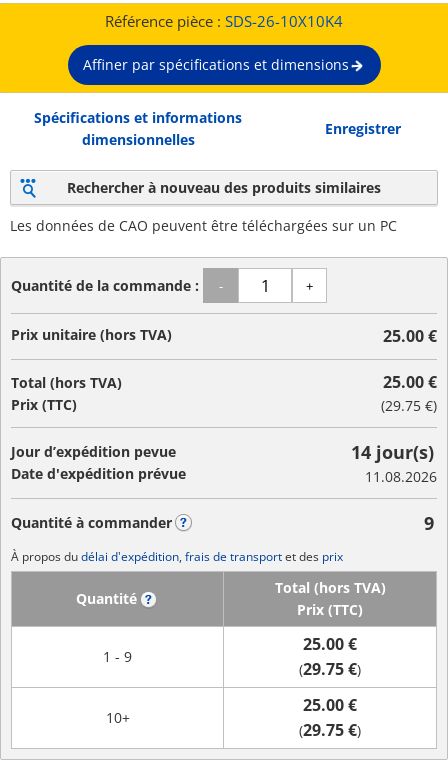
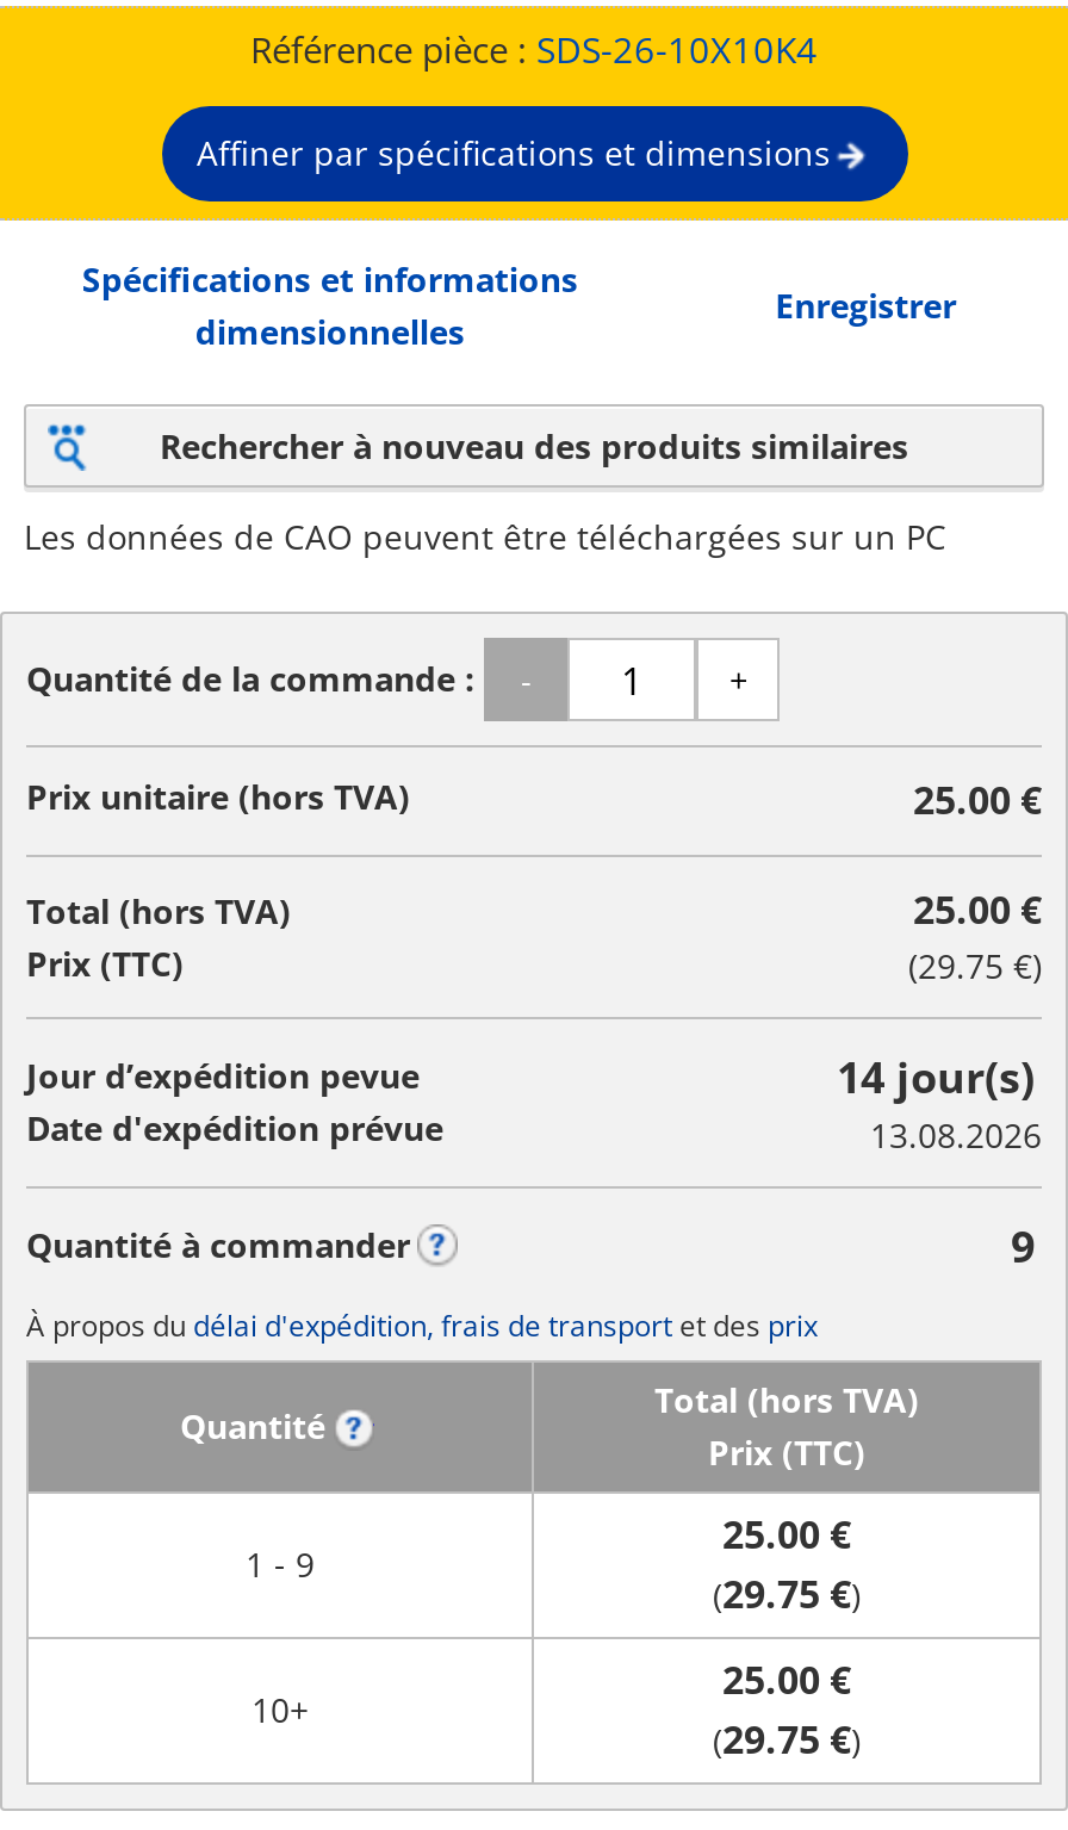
- 11.08.2026
+ 13.08.2026
